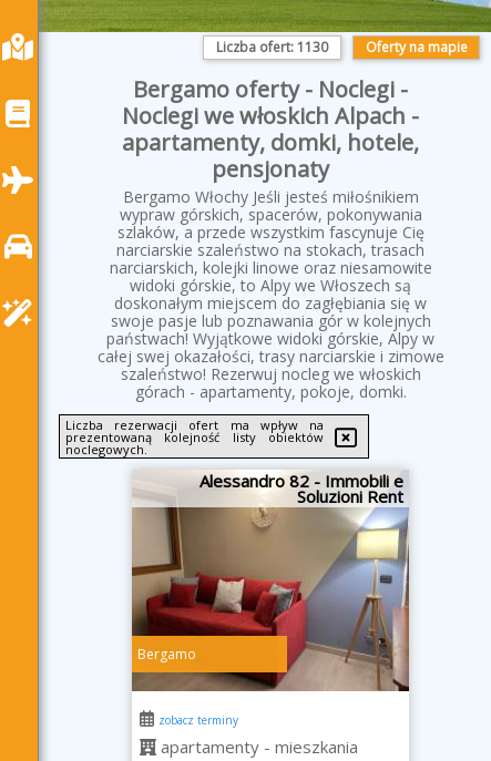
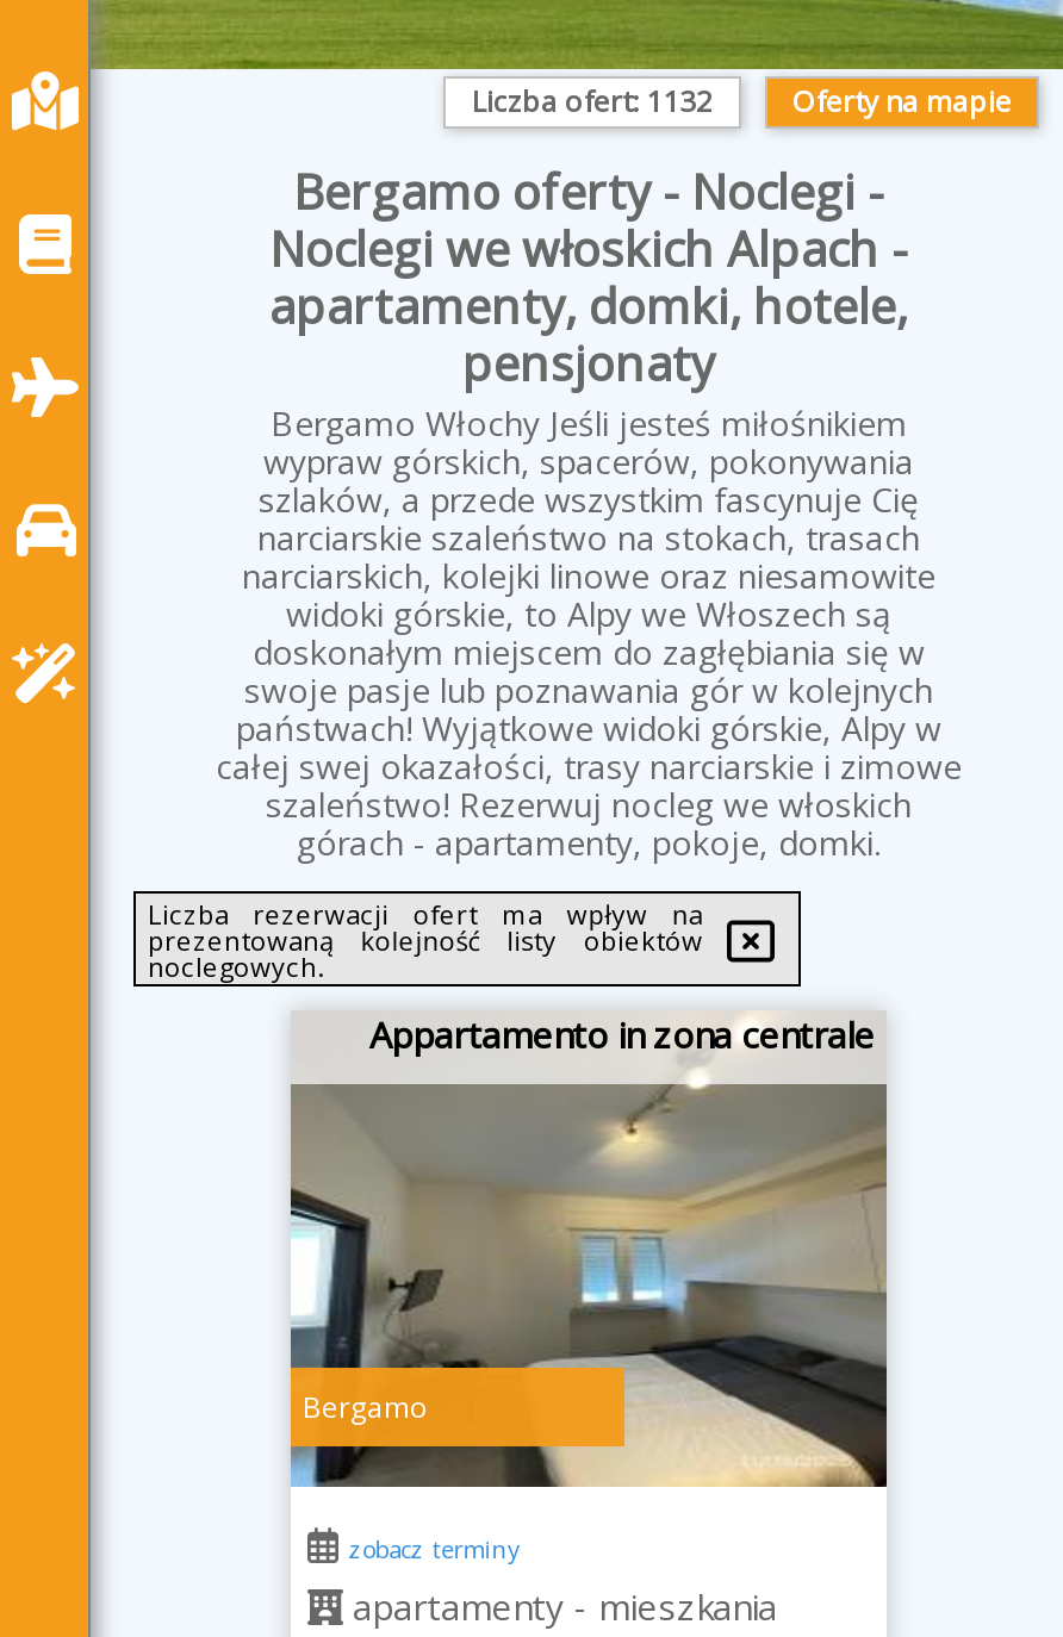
- Liczba ofert: 1130 Oferty na mapie
+ Liczba ofert: 1132 Oferty na mapie

- Alessandro 82 - Immobili e
- Soluzioni Rent
+ Appartamento in zona centrale

- [image]
+ [image]
